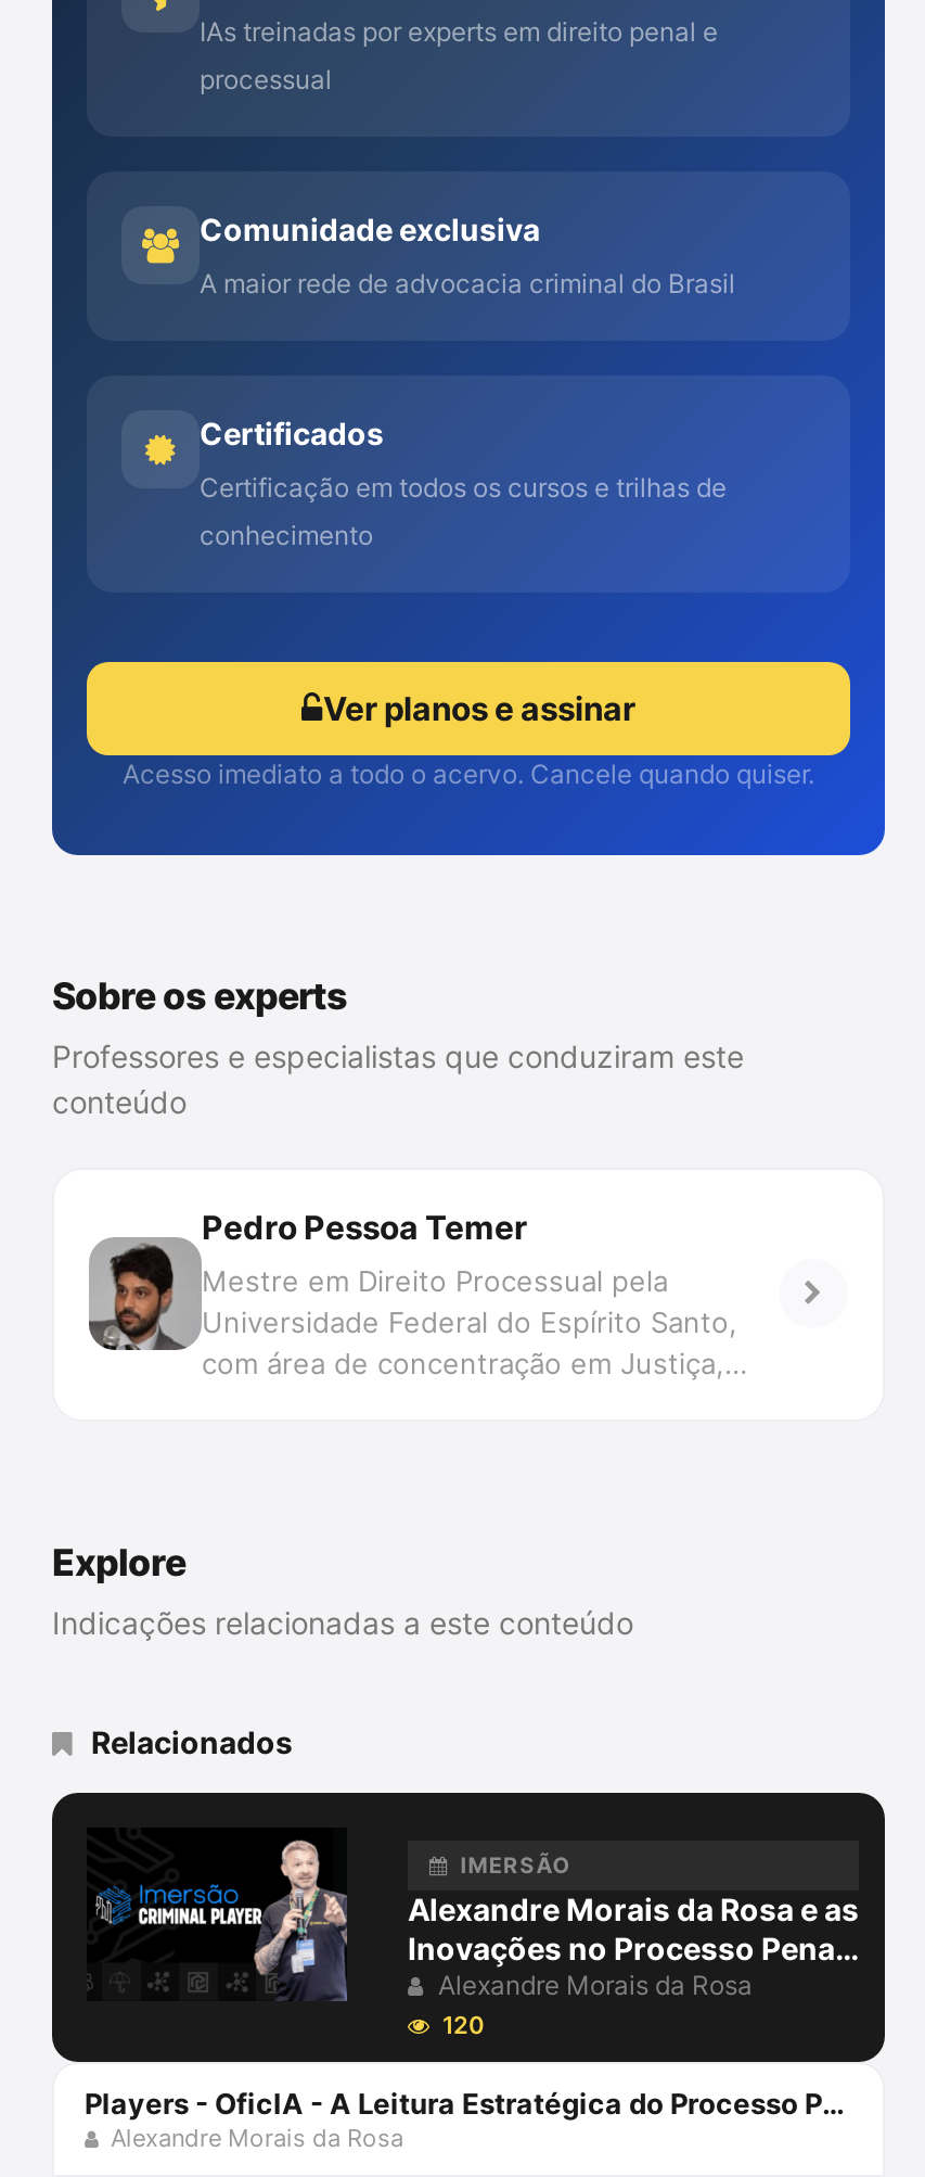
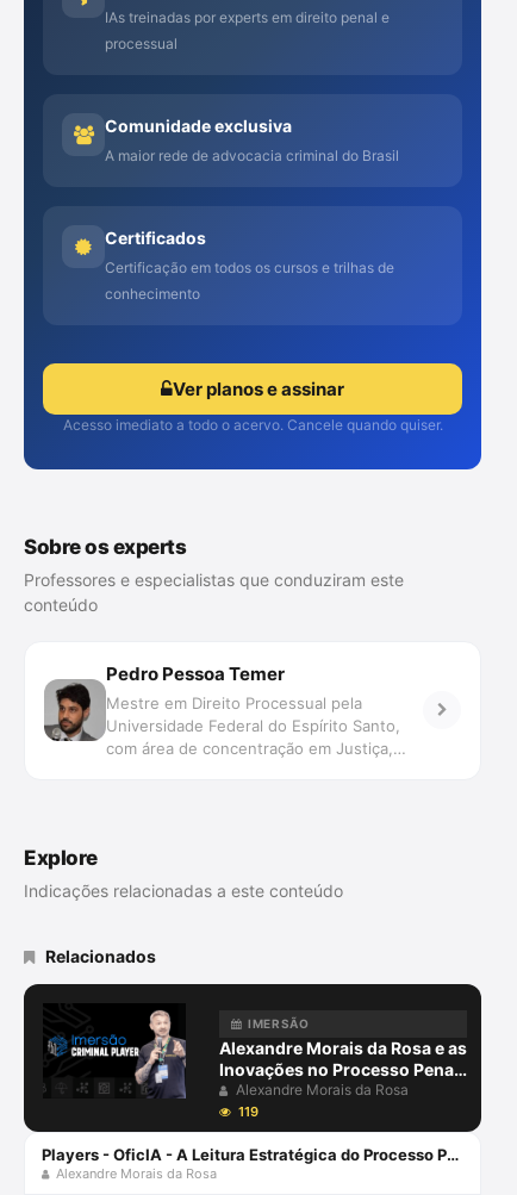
- 120
+ 119
